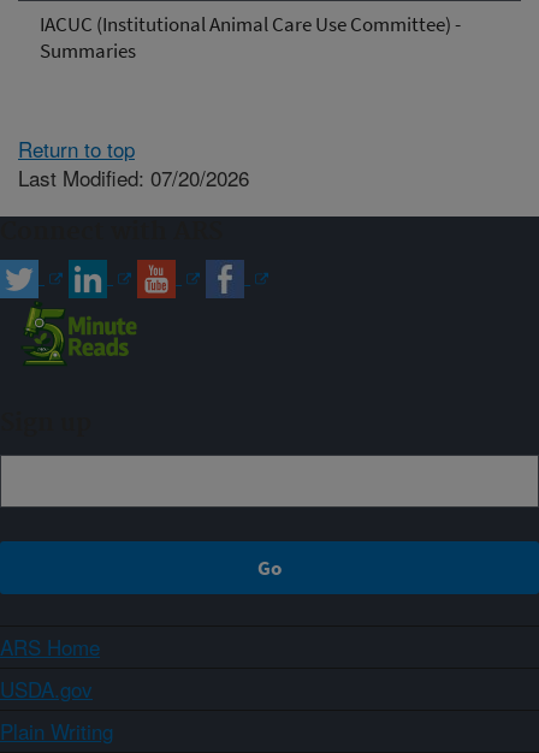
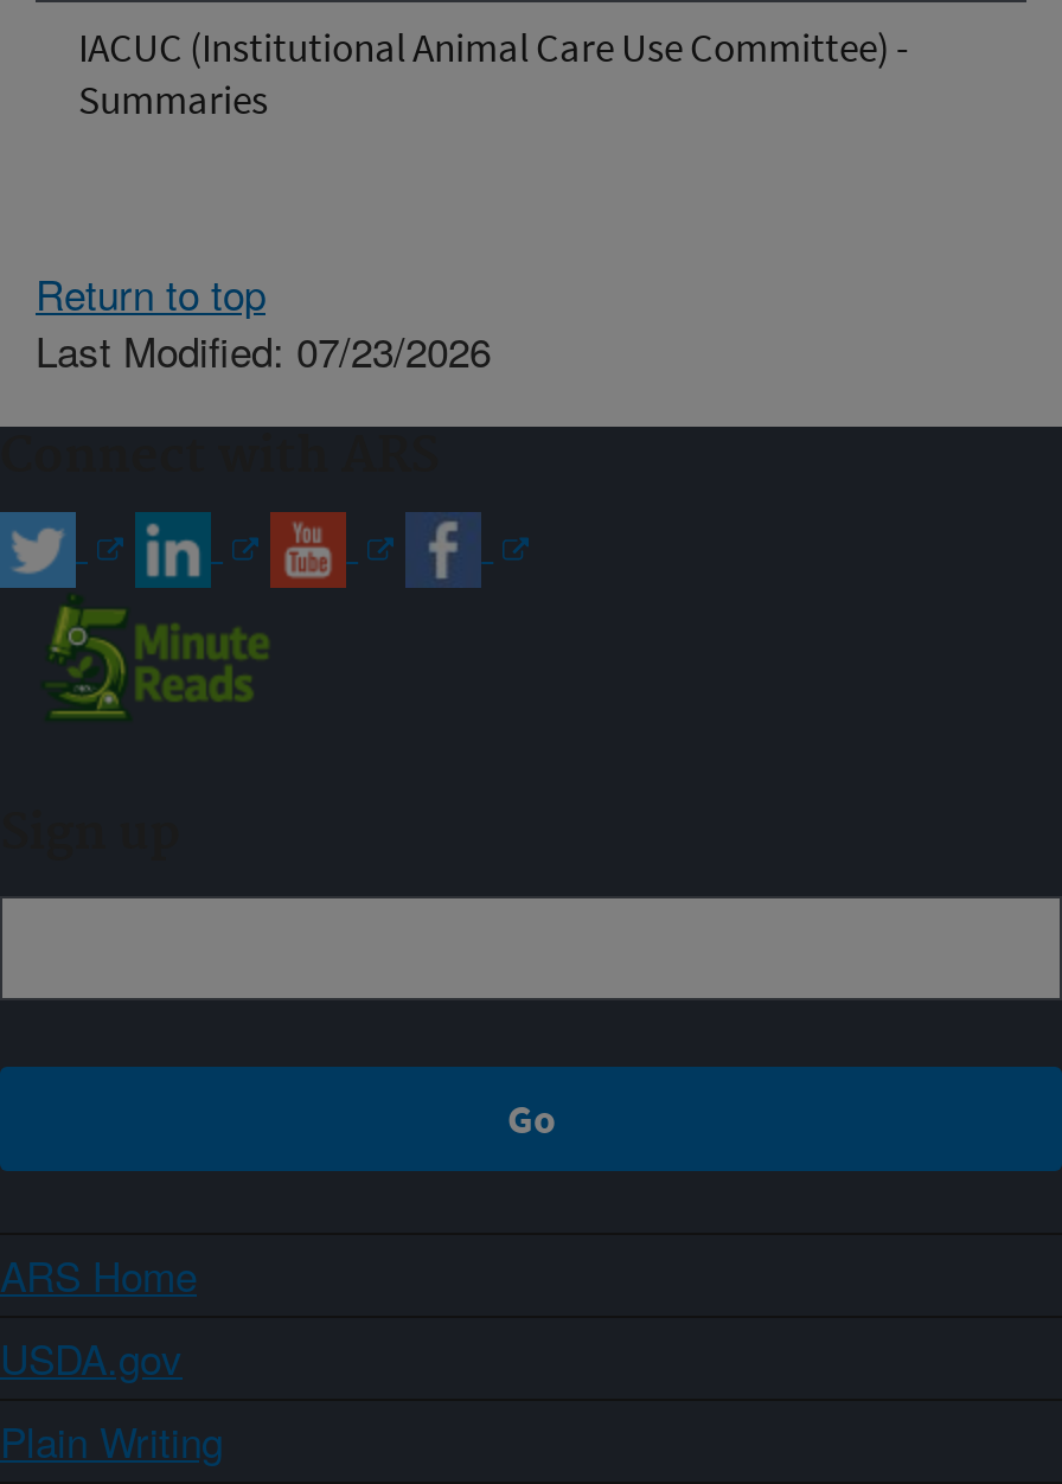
- Last Modified: 07/20/2026
+ Last Modified: 07/23/2026
